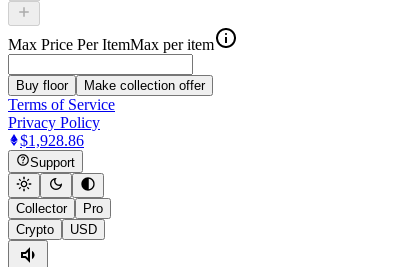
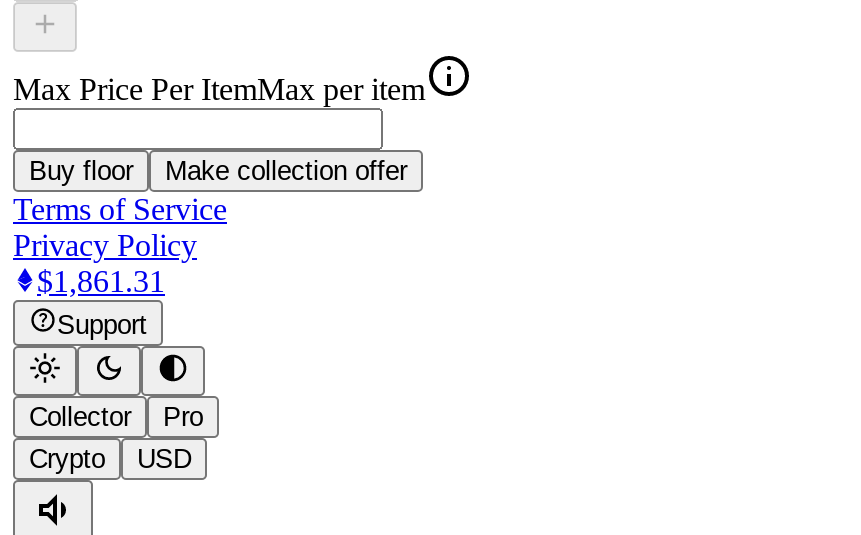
- $1,928.86
+ $1,861.31
